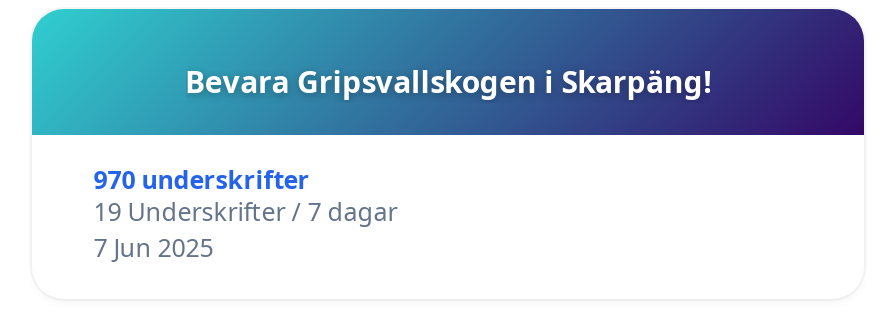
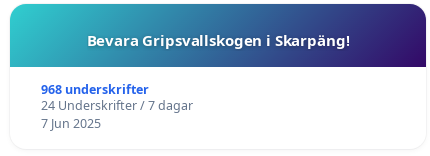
- 970 underskrifter
+ 968 underskrifter

- 19 Underskrifter / 7 dagar
+ 24 Underskrifter / 7 dagar
